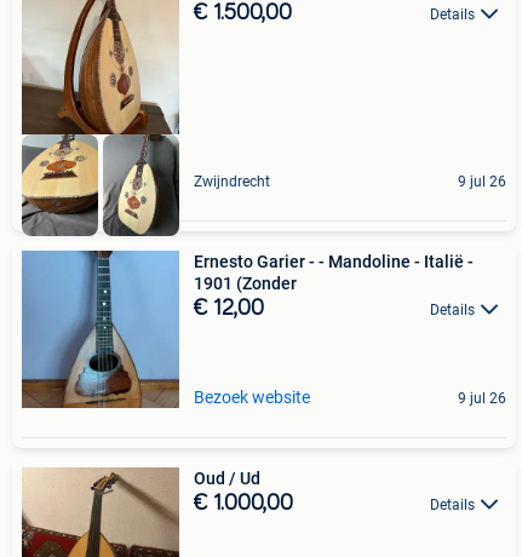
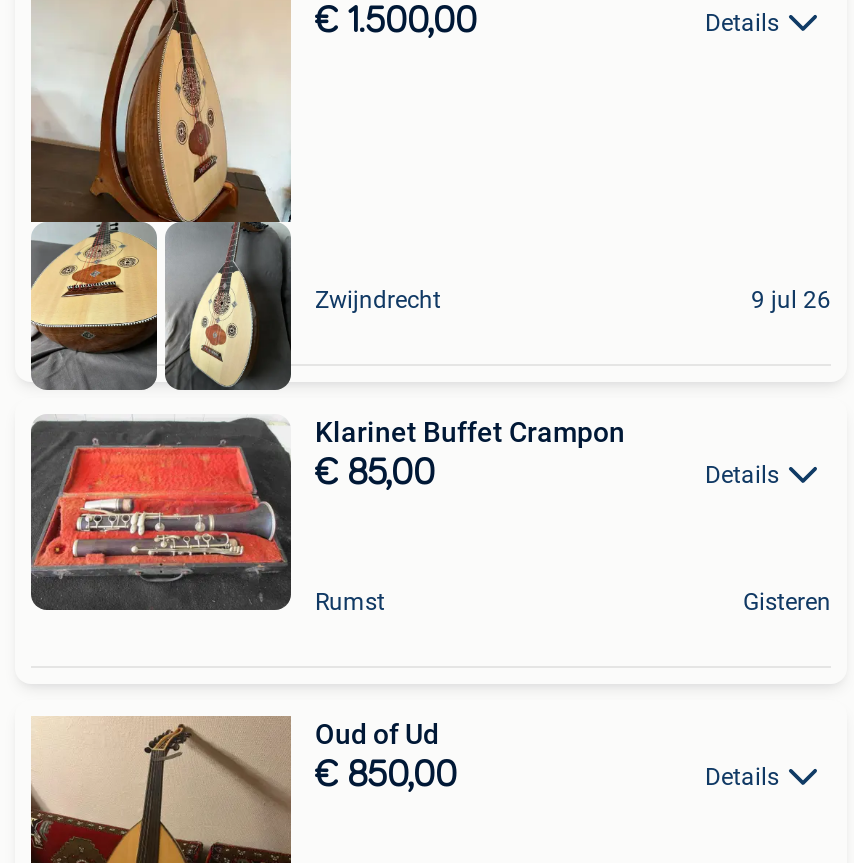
- [image]
- Ernesto Garier - - Mandoline - Italië -
- 1901 (Zonder
- € 12,00
+ [image]
+ Klarinet Buffet Crampon
+ € 85,00

- Bezoek website
- 9 jul 26
+ Rumst
+ Gisteren

- Oud / Ud
- € 1.000,00
+ Oud of Ud
+ € 850,00
